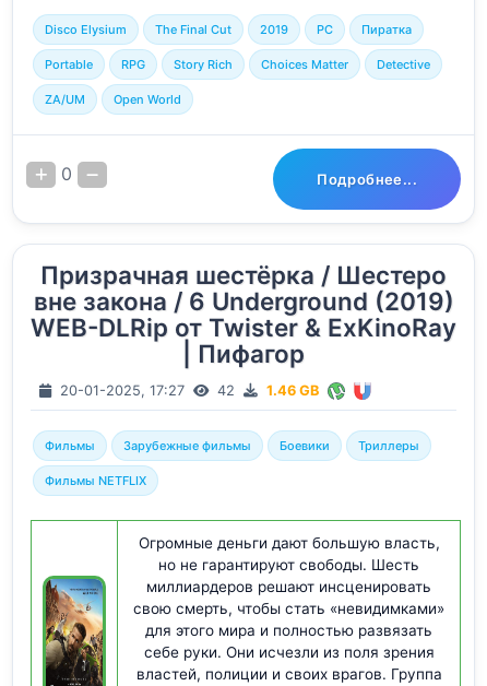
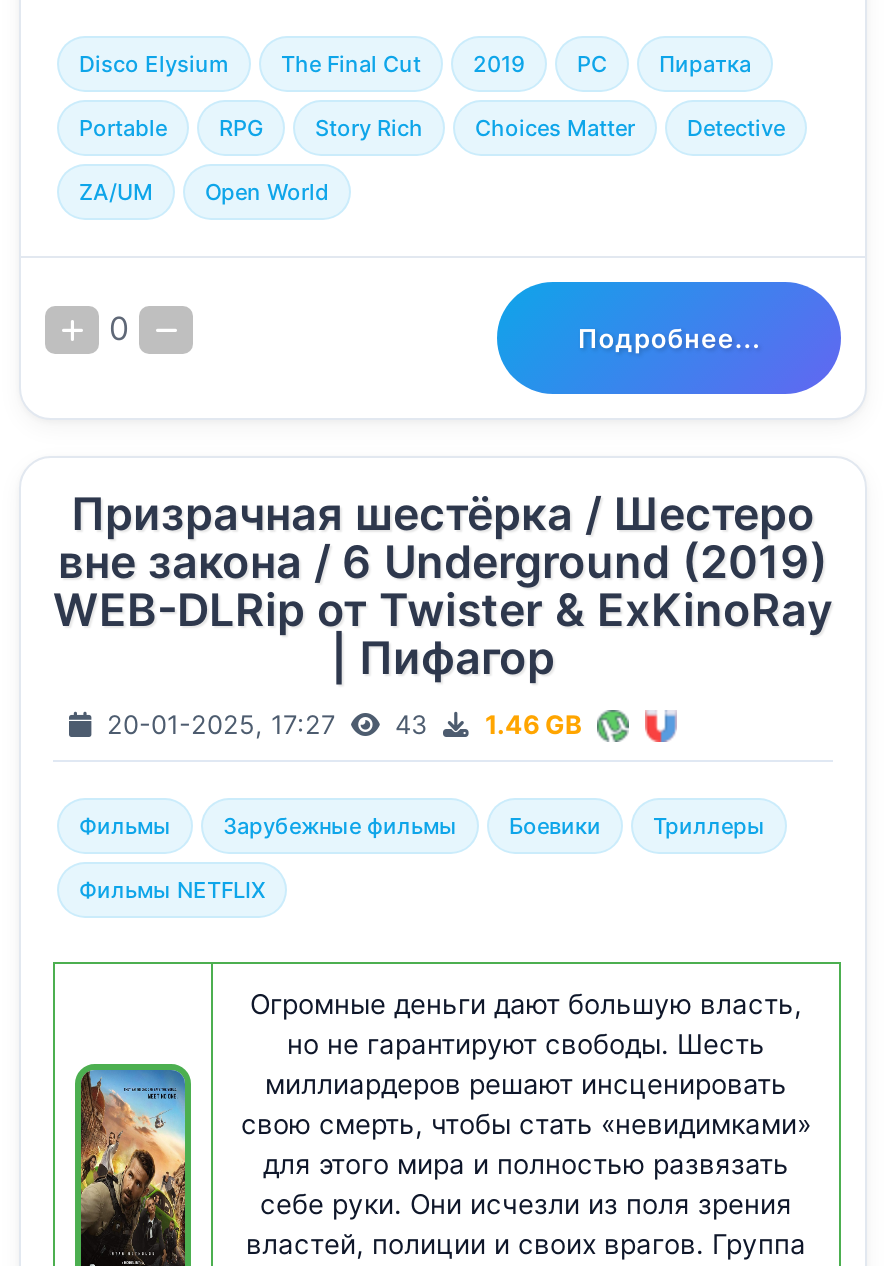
- 20-01-2025, 17:27 42 1.46 GB
+ 20-01-2025, 17:27 43 1.46 GB
